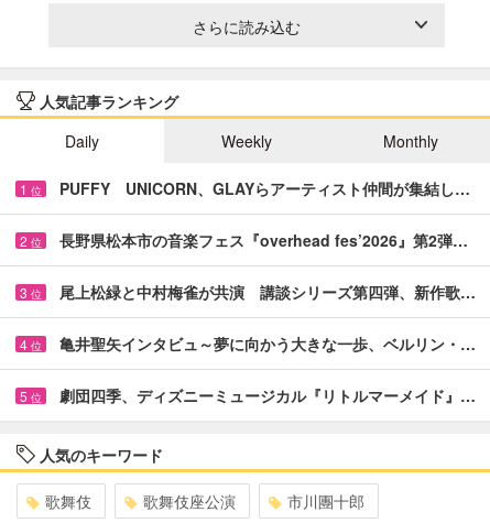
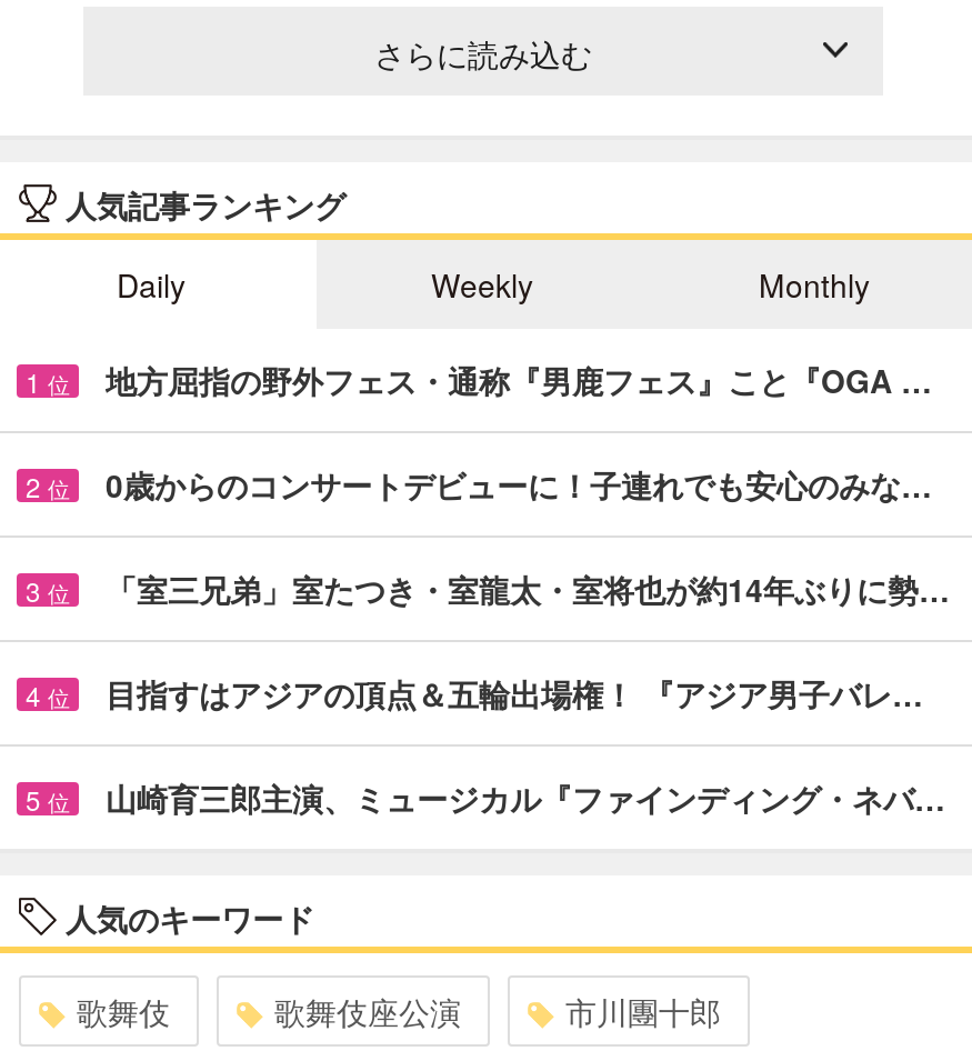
- PUFFY UNICORN、GLAYらアーティスト仲間が集結し…
+ 地方屈指の野外フェス・通称『男鹿フェス』こと『OGA …

- 長野県松本市の音楽フェス『overhead fes’2026』第2弾…
+ 0歳からのコンサートデビューに！子連れでも安心のみな…

- 尾上松緑と中村梅雀が共演 講談シリーズ第四弾、新作歌…
+ 「室三兄弟」室たつき・室龍太・室将也が約14年ぶりに勢…

- 亀井聖矢インタビュ～夢に向かう大きな一歩、ベルリン・…
+ 目指すはアジアの頂点＆五輪出場権！ 『アジア男子バレ…

- 劇団四季、ディズニーミュージカル『リトルマーメイド』…
+ 山崎育三郎主演、ミュージカル『ファインディング・ネバ…
